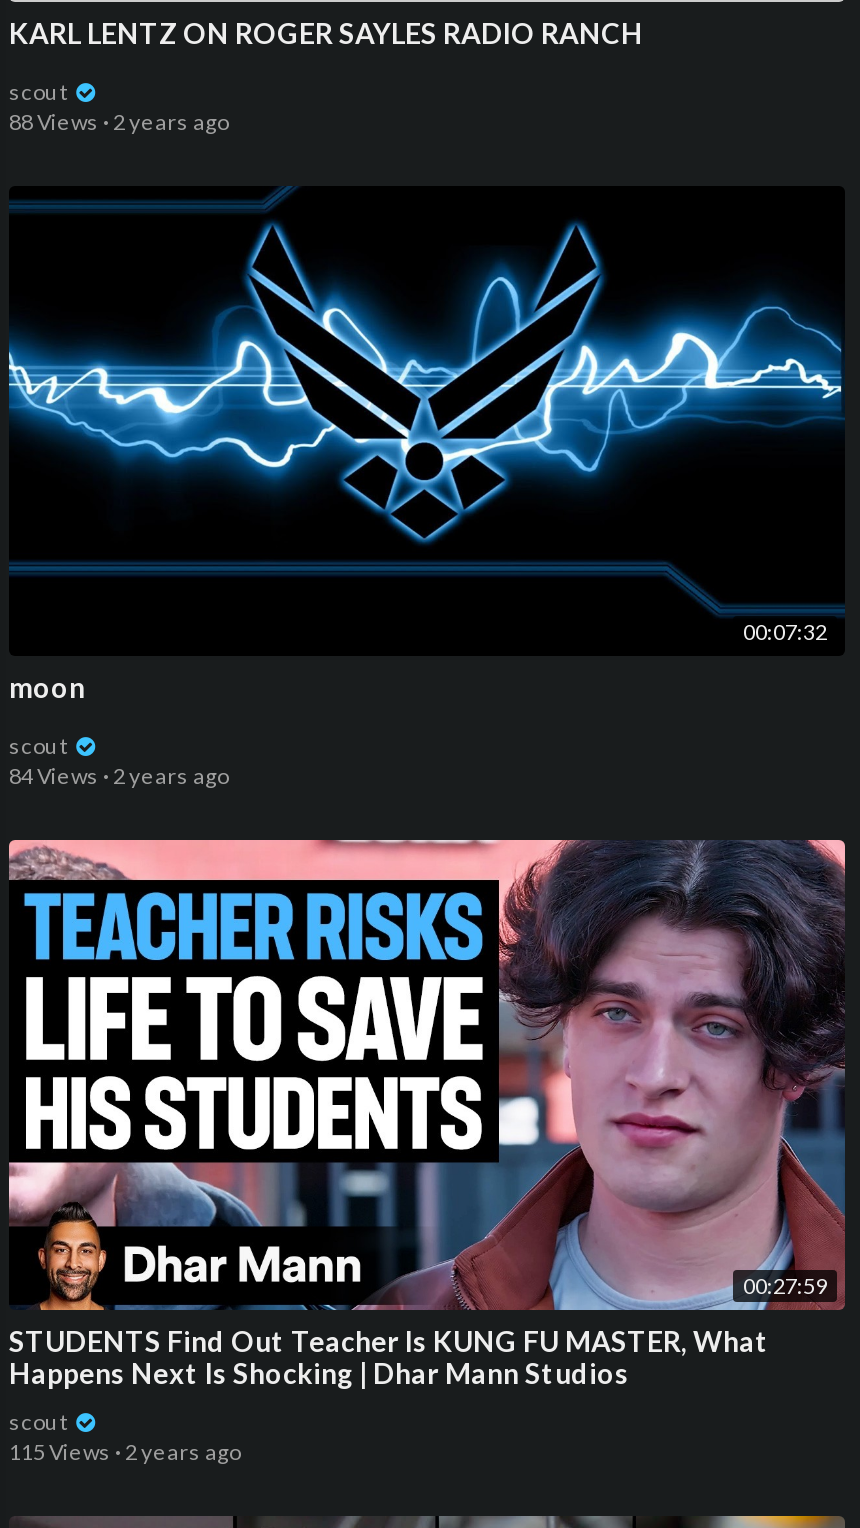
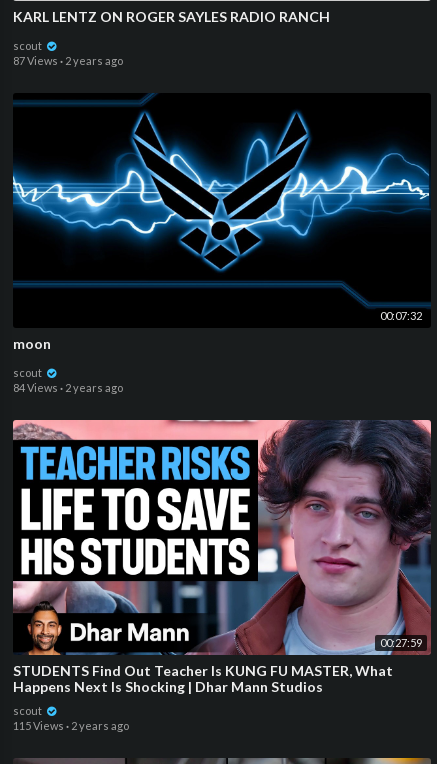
- 88 Views · 2 years ago
+ 87 Views · 2 years ago
